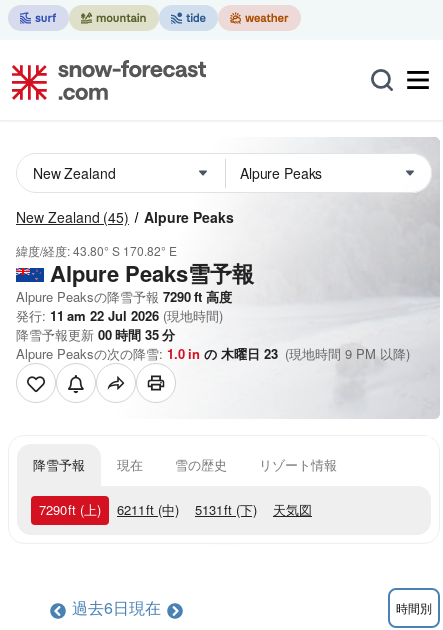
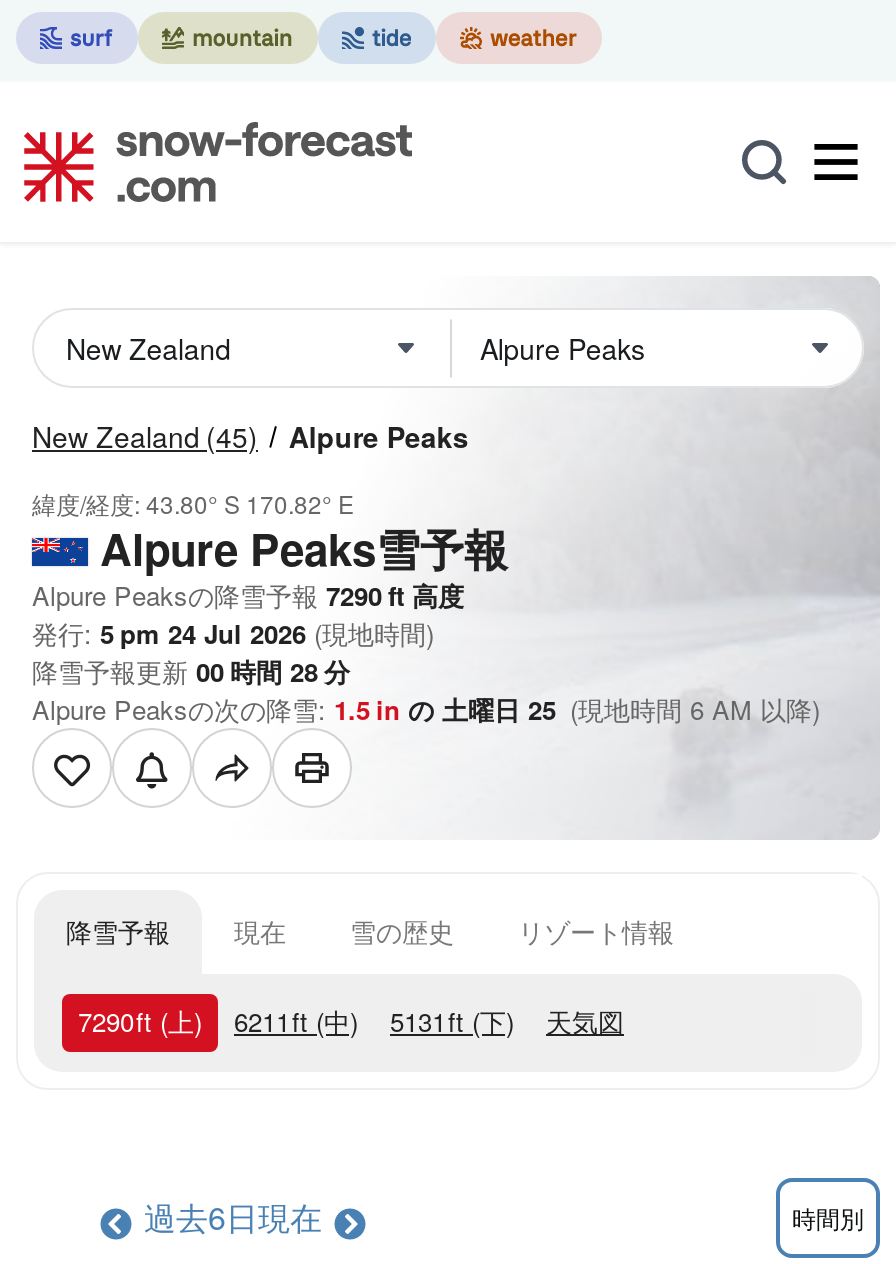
- 発行: 11 am 22 Jul 2026 (現地時間)
+ 発行: 5 pm 24 Jul 2026 (現地時間)

- 降雪予報更新00時間35分
+ 降雪予報更新00時間28分

- Alpure Peaksの次の降雪: 1.0 inの 木曜日 23 (現地時間 9 PM 以降)
+ Alpure Peaksの次の降雪: 1.5 inの 土曜日 25 (現地時間 6 AM 以降)
